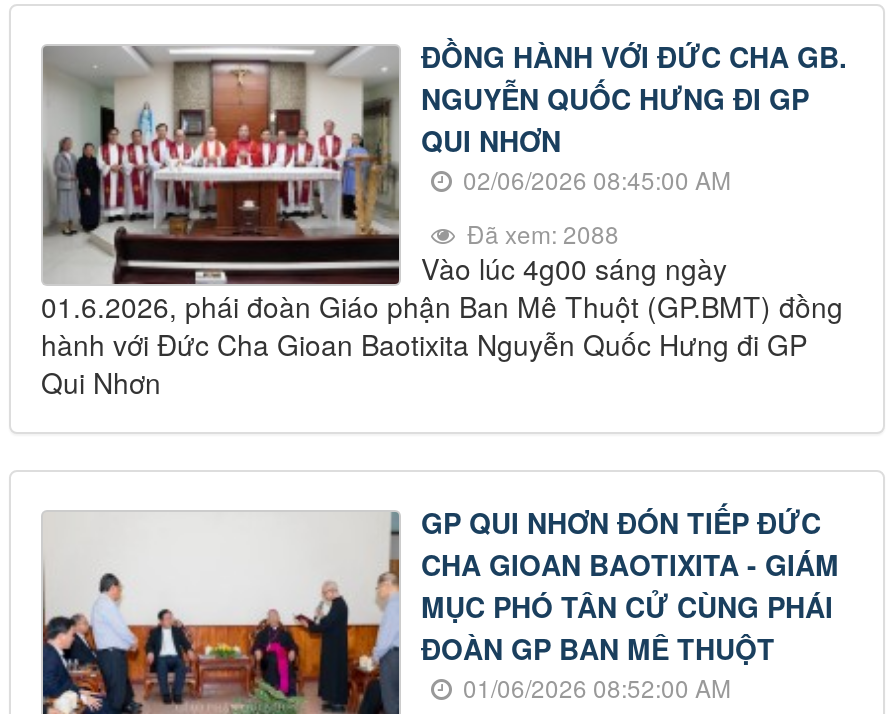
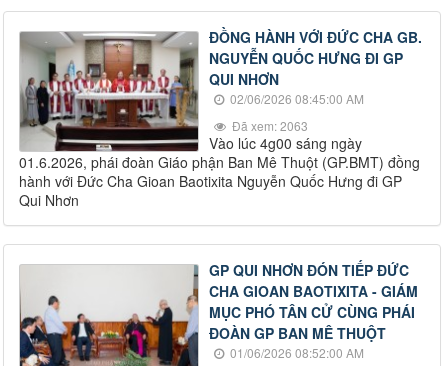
- Đã xem: 2088
+ Đã xem: 2063
